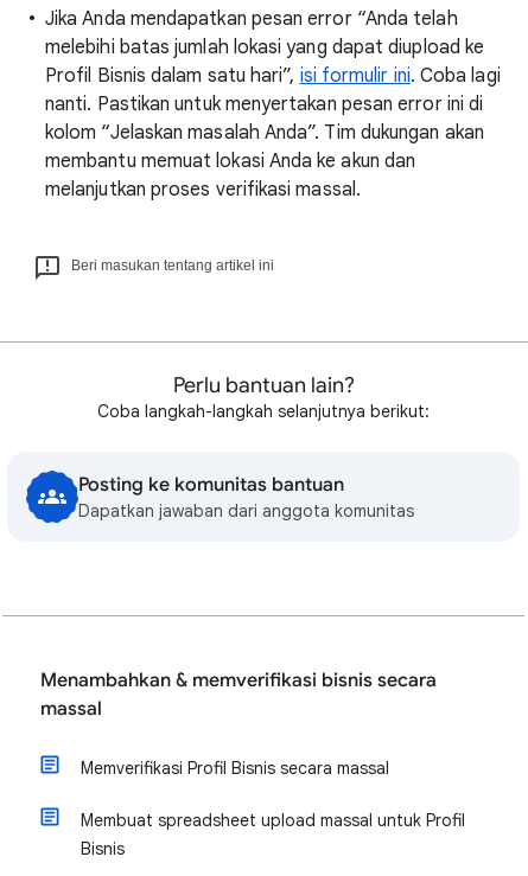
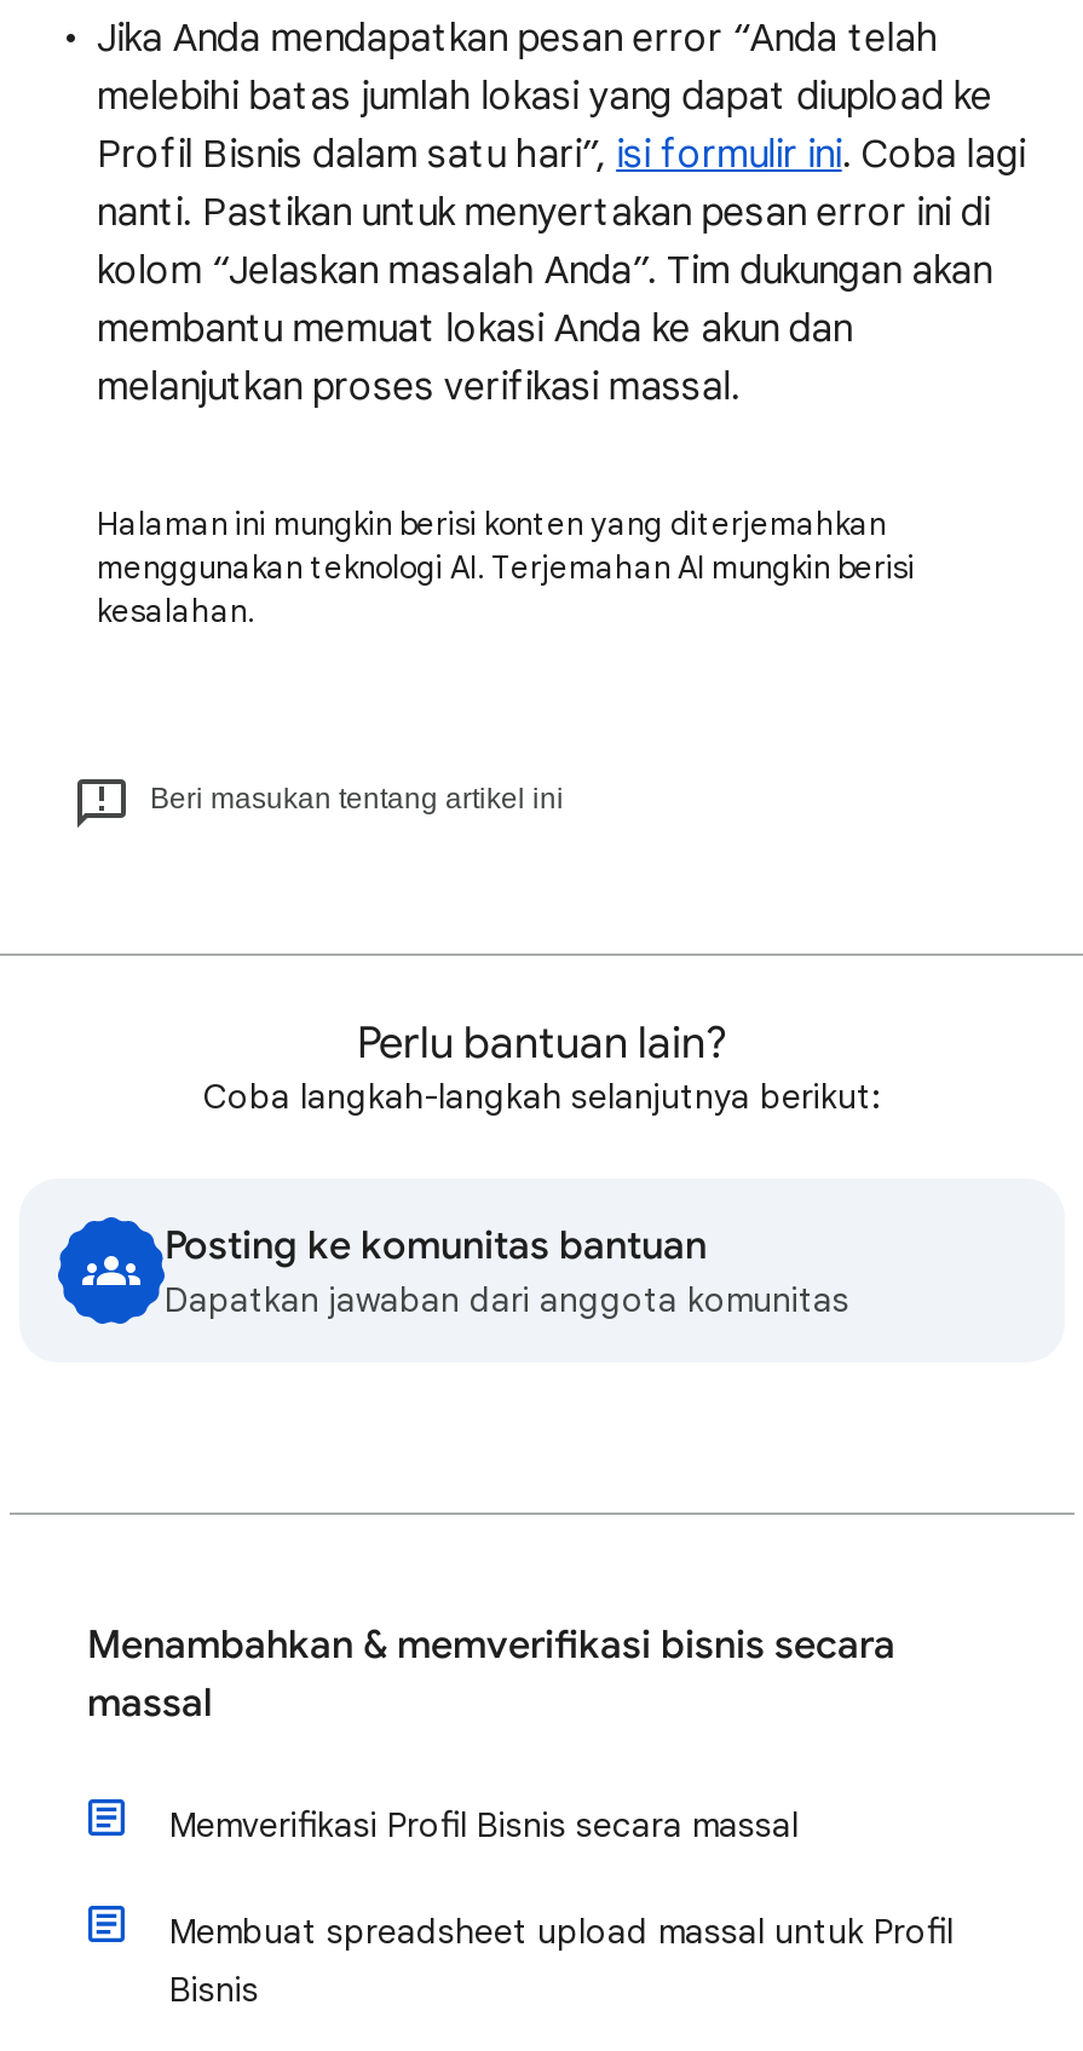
+ Halaman ini mungkin berisi konten yang diterjemahkan
+ menggunakan teknologi AI. Terjemahan AI mungkin berisi
+ kesalahan.
